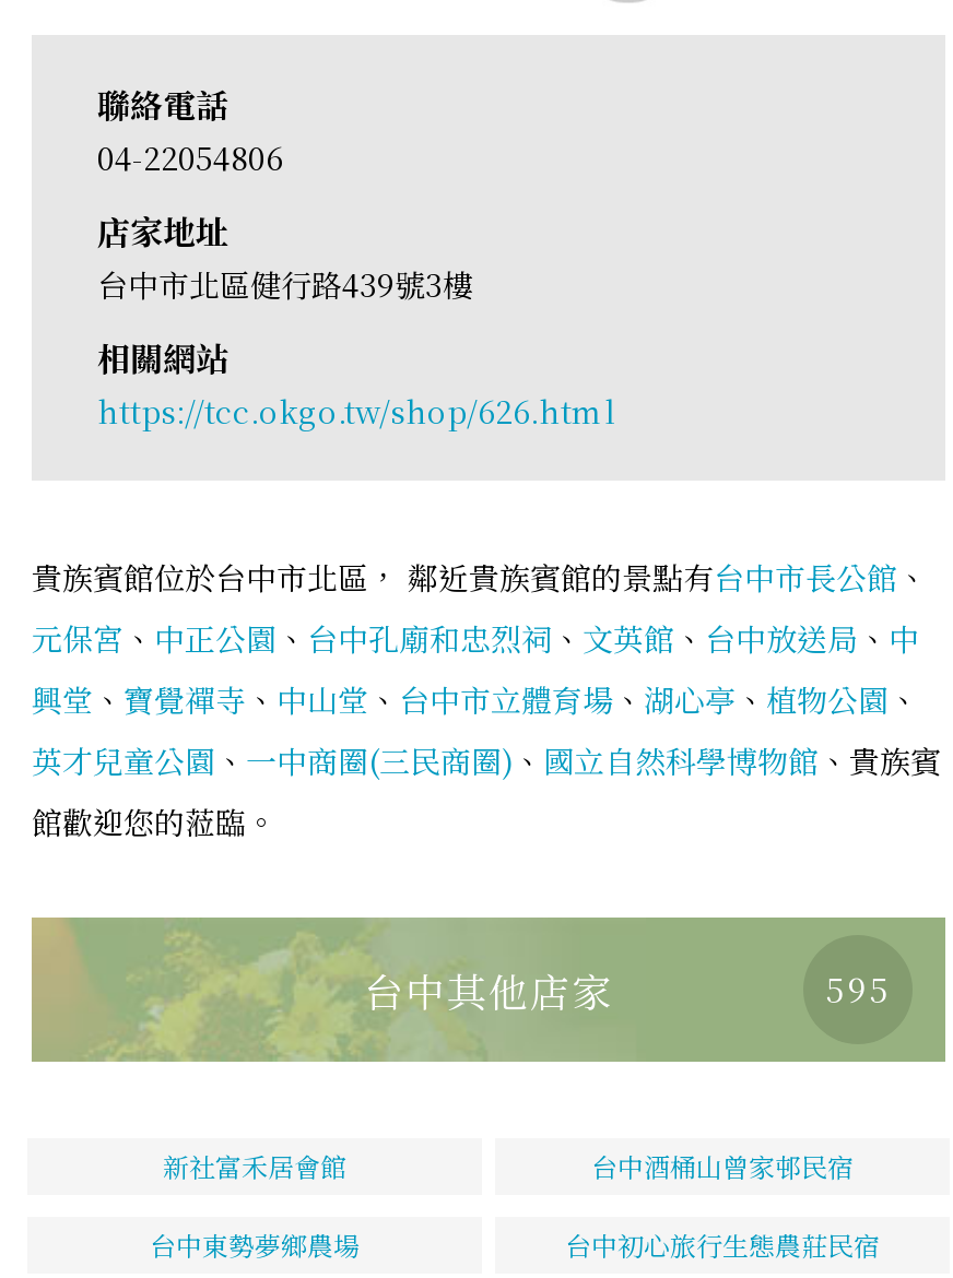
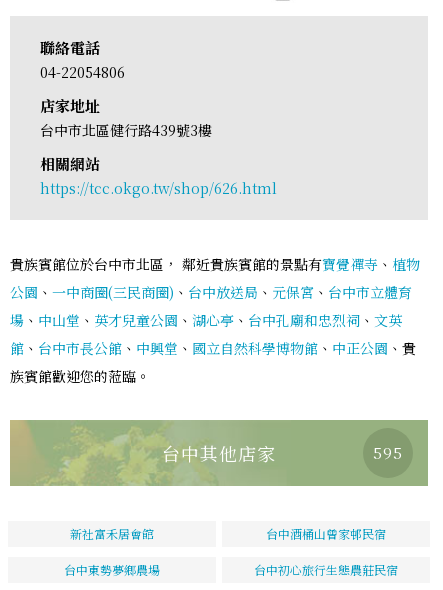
- 貴族賓館位於台中市北區， 鄰近貴族賓館的景點有台中市長公館、
- 元保宮、中正公園、台中孔廟和忠烈祠、文英館、台中放送局、中
- 興堂、寶覺禪寺、中山堂、台中市立體育場、湖心亭、植物公園、
- 英才兒童公園、一中商圈(三民商圈)、國立自然科學博物館、貴族賓
- 館歡迎您的蒞臨。
+ 貴族賓館位於台中市北區， 鄰近貴族賓館的景點有寶覺禪寺、植物
+ 公園、一中商圈(三民商圈)、台中放送局、元保宮、台中市立體育
+ 場、中山堂、英才兒童公園、湖心亭、台中孔廟和忠烈祠、文英
+ 館、台中市長公館、中興堂、國立自然科學博物館、中正公園、貴
+ 族賓館歡迎您的蒞臨。
